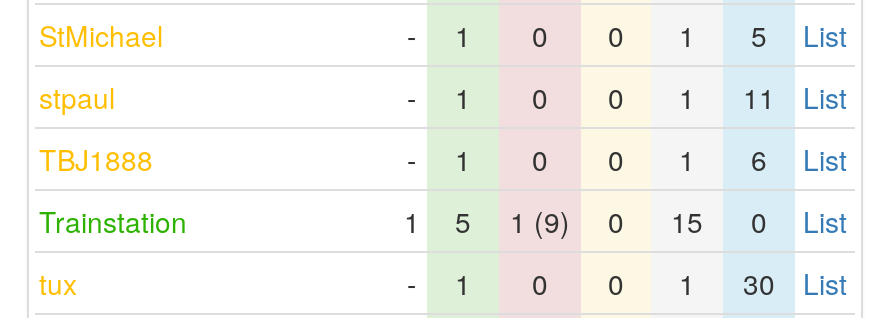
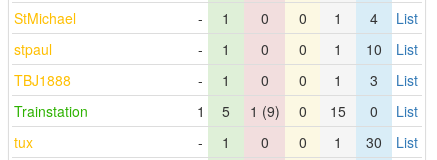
- 5
+ 4

- 11
+ 10

- 6
+ 3
